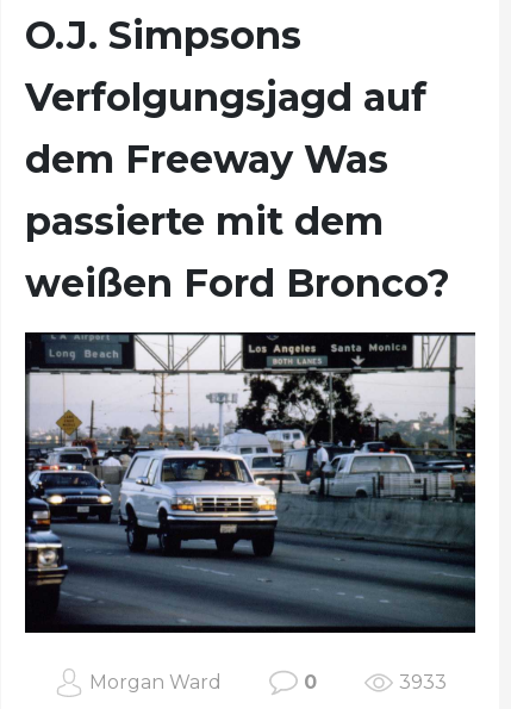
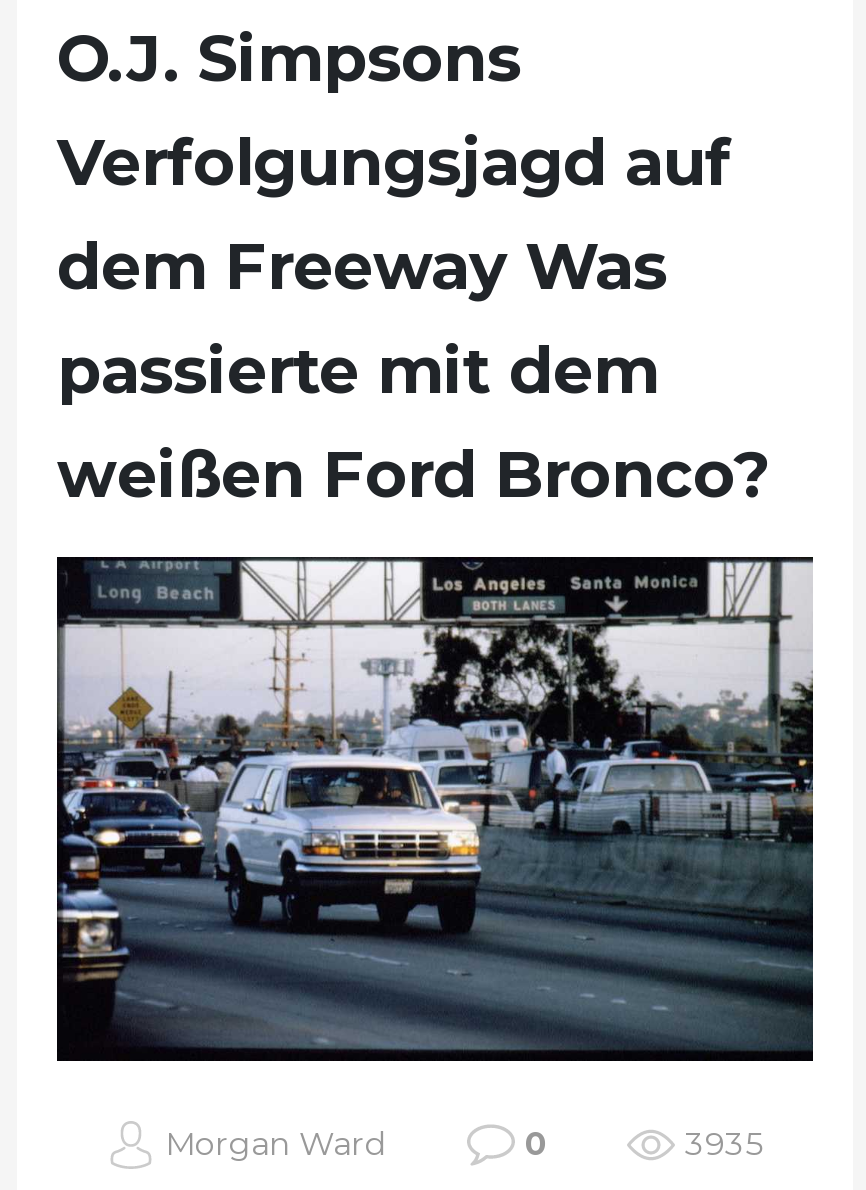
- 3933
+ 3935
